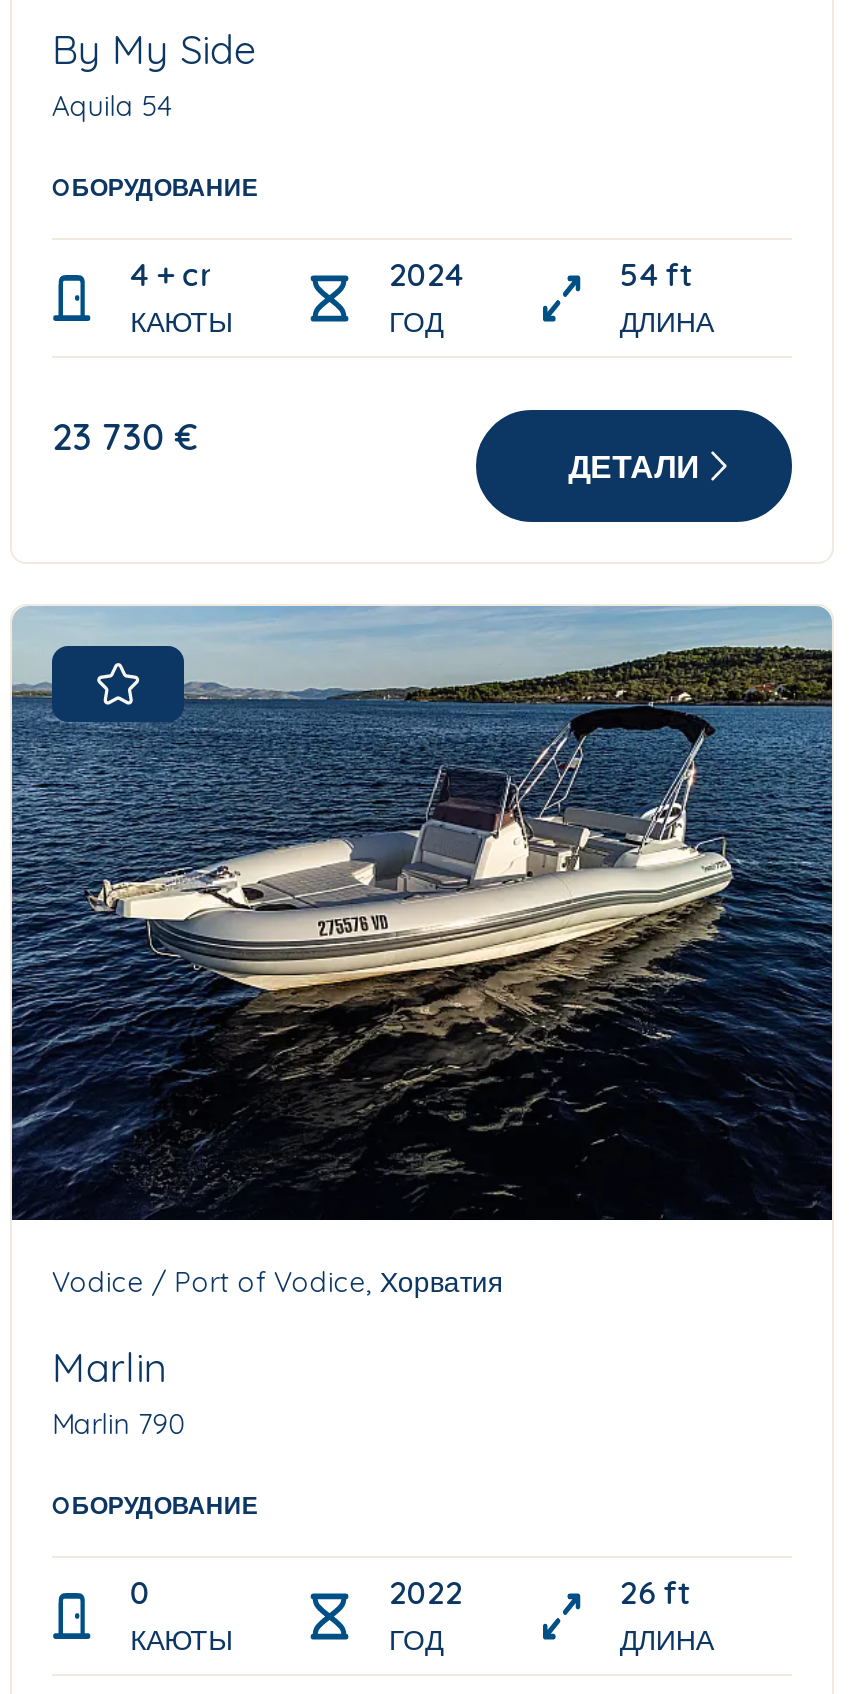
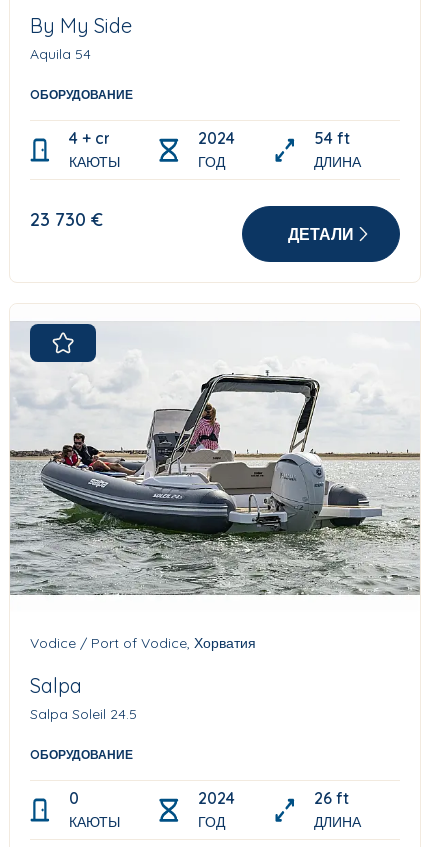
- [image]
+ [image]

- Marlin
- Marlin 790
+ Salpa
+ Salpa Soleil 24.5

- 2022
+ 2024
